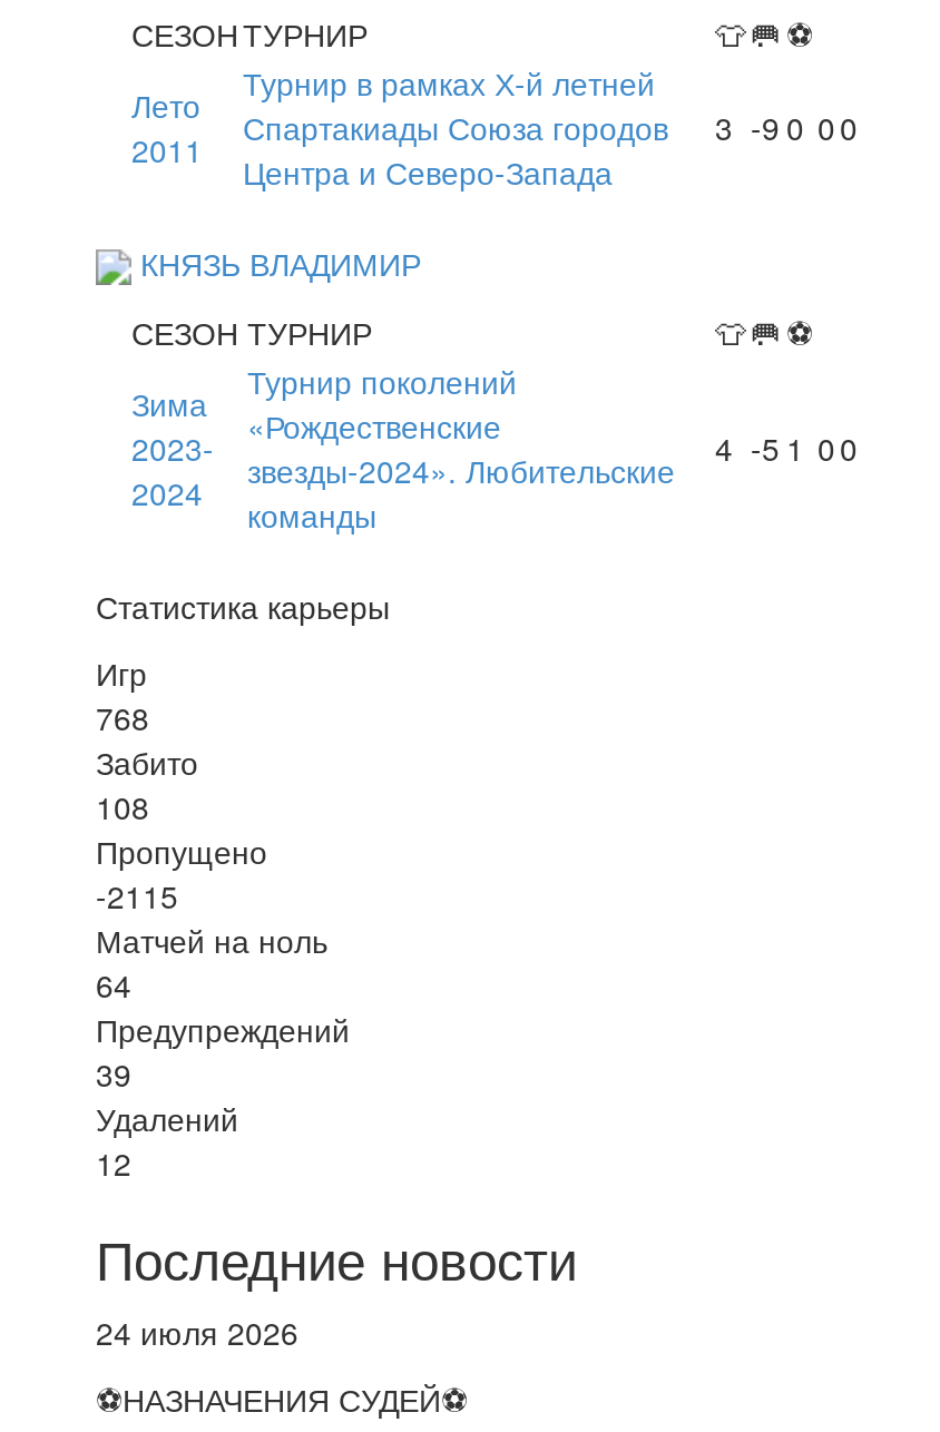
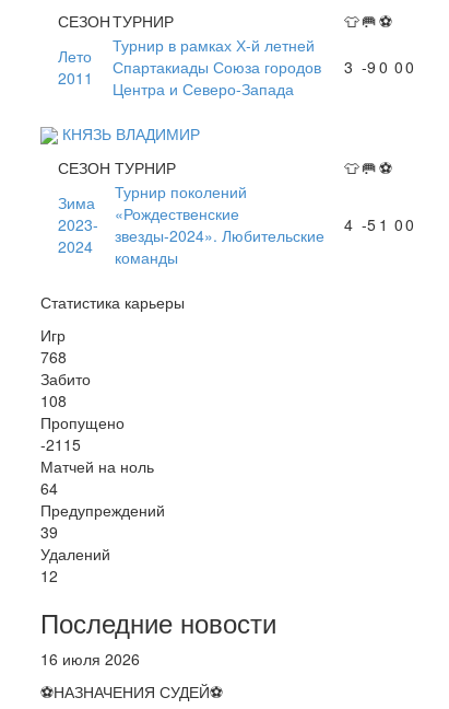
- 24 июля 2026
+ 16 июля 2026
